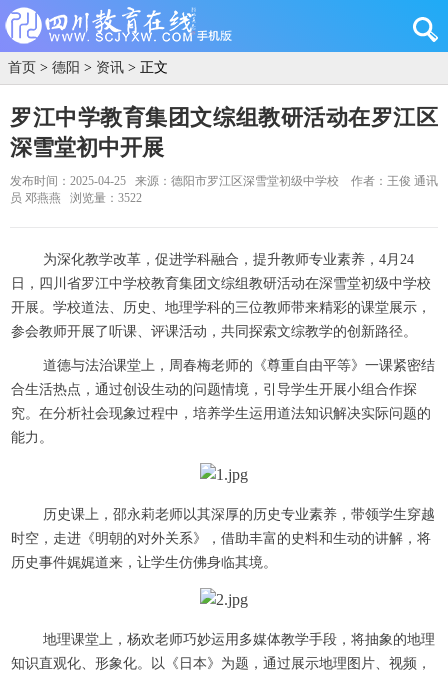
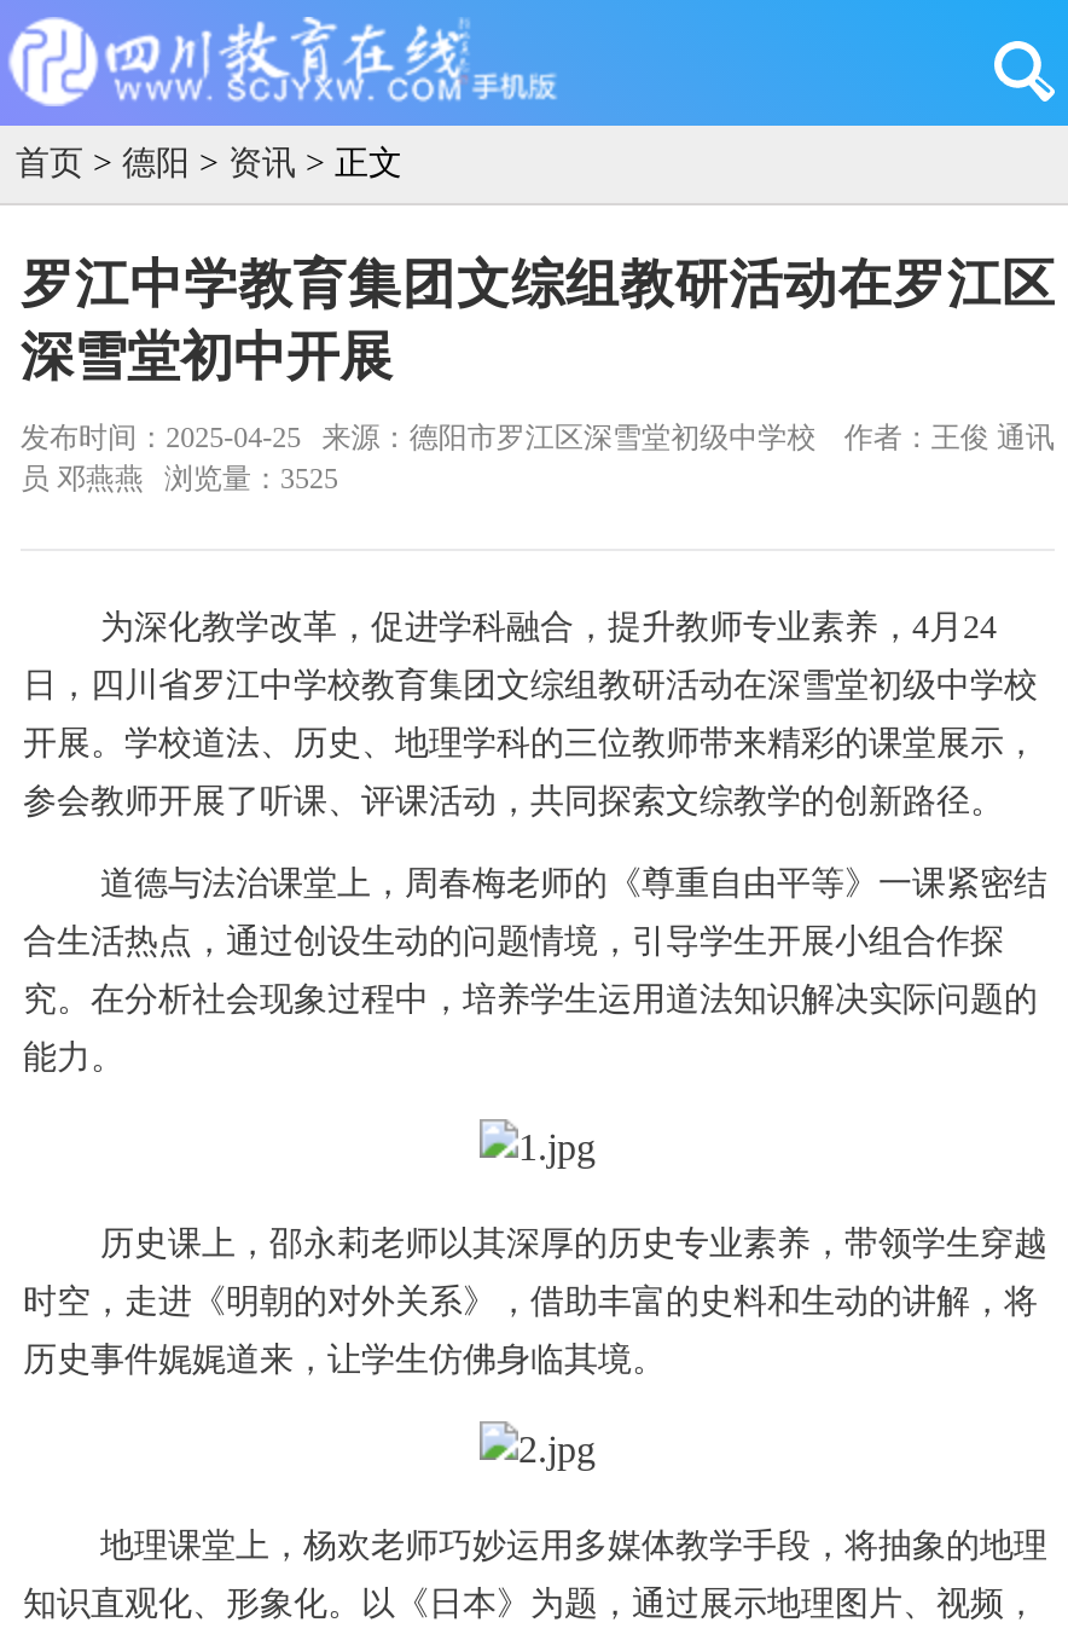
- 员 邓燕燕 浏览量：3522
+ 员 邓燕燕 浏览量：3525
